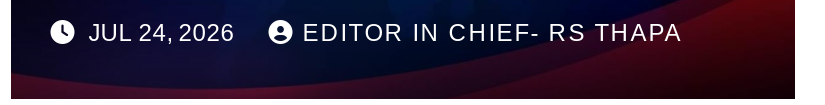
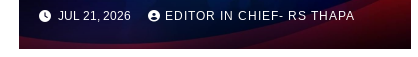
- JUL 24, 2026
+ JUL 21, 2026
